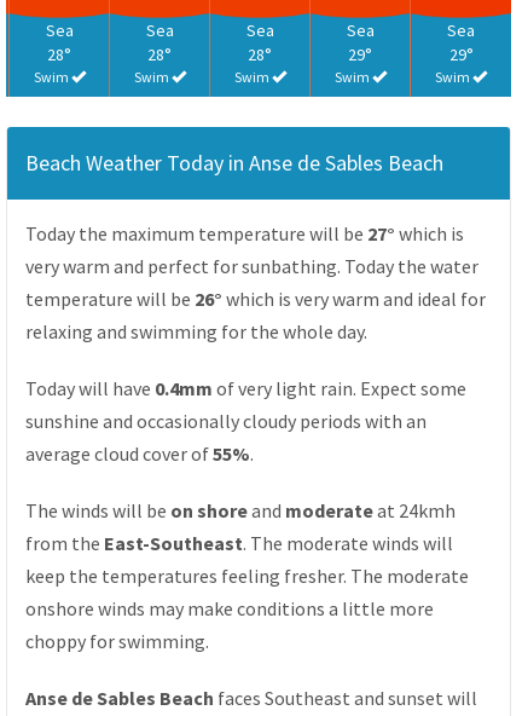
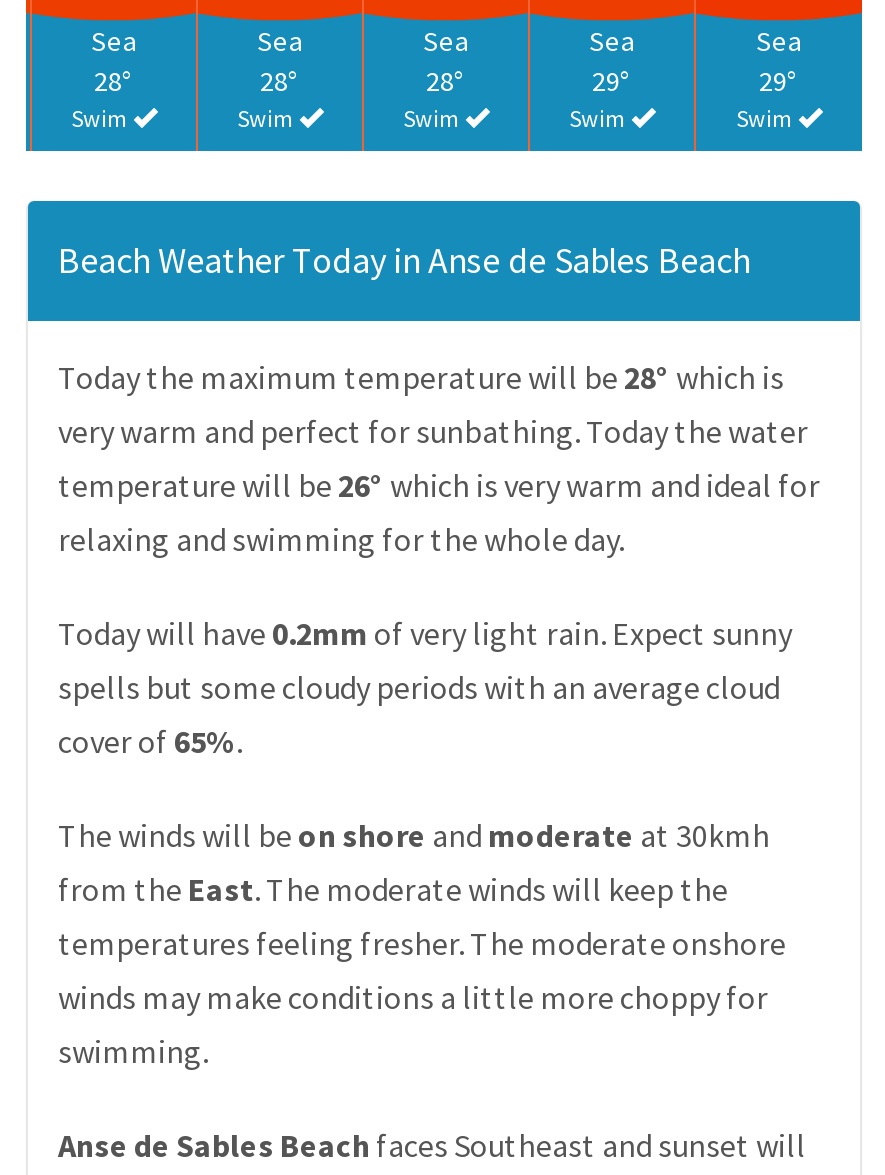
- Today the maximum temperature will be 27° which is
+ Today the maximum temperature will be 28° which is

- Today will have 0.4mm of very light rain. Expect some
- sunshine and occasionally cloudy periods with an
- average cloud cover of 55%.
+ Today will have 0.2mm of very light rain. Expect sunny
+ spells but some cloudy periods with an average cloud
+ cover of 65%.

- The winds will be on shore and moderate at 24kmh
- from the East-Southeast. The moderate winds will
- keep the temperatures feeling fresher. The moderate
- onshore winds may make conditions a little more
- choppy for swimming.
+ The winds will be on shore and moderate at 30kmh
+ from the East. The moderate winds will keep the
+ temperatures feeling fresher. The moderate onshore
+ winds may make conditions a little more choppy for
+ swimming.
